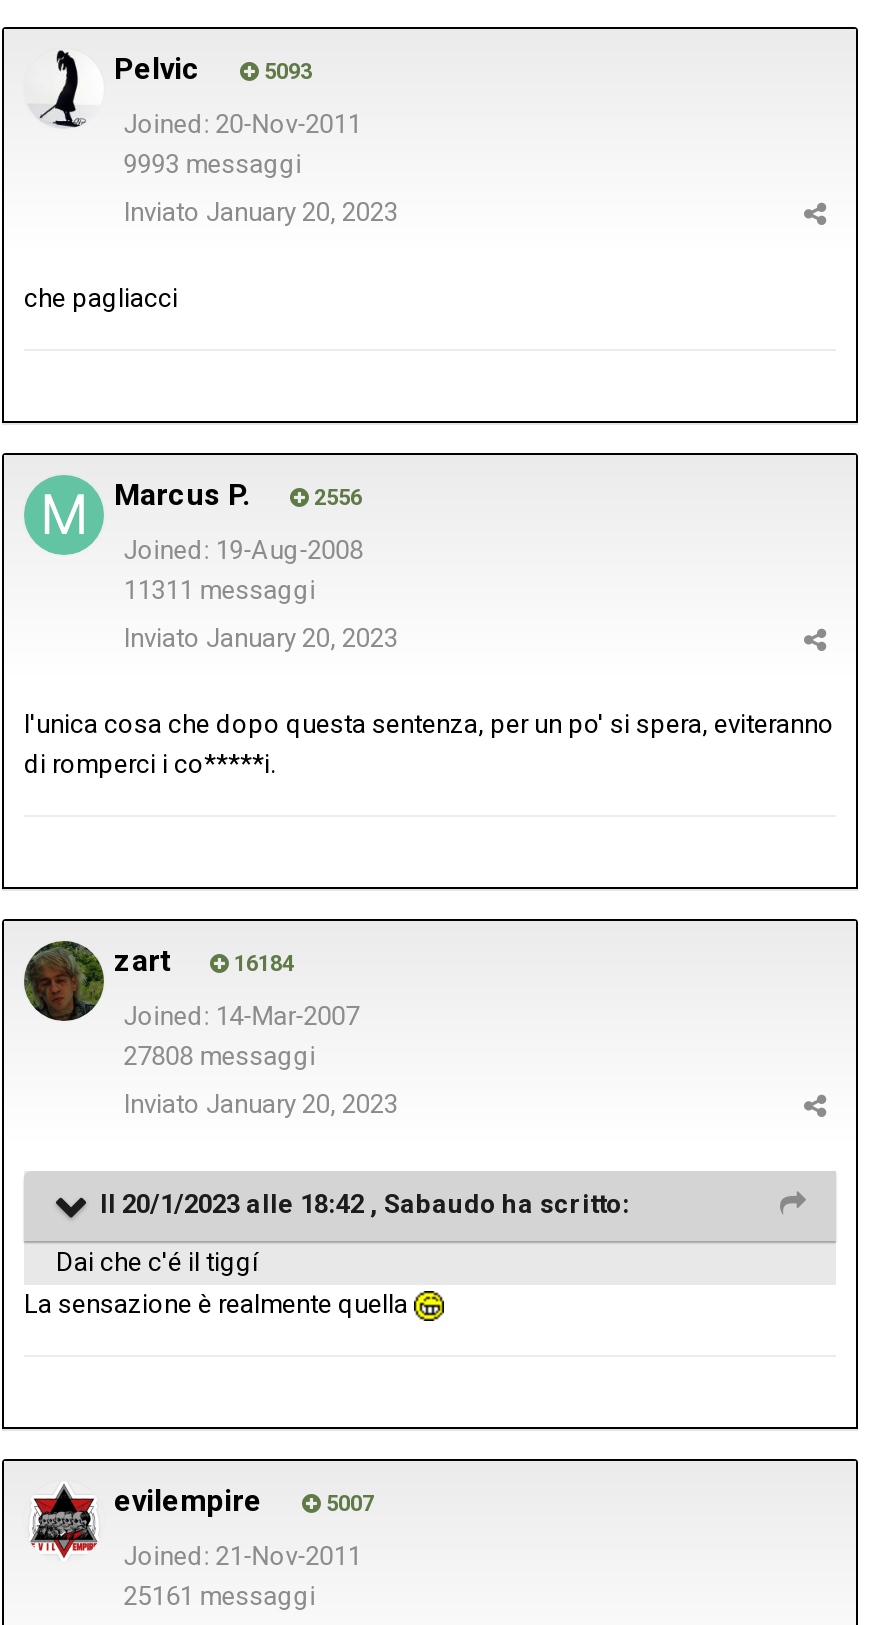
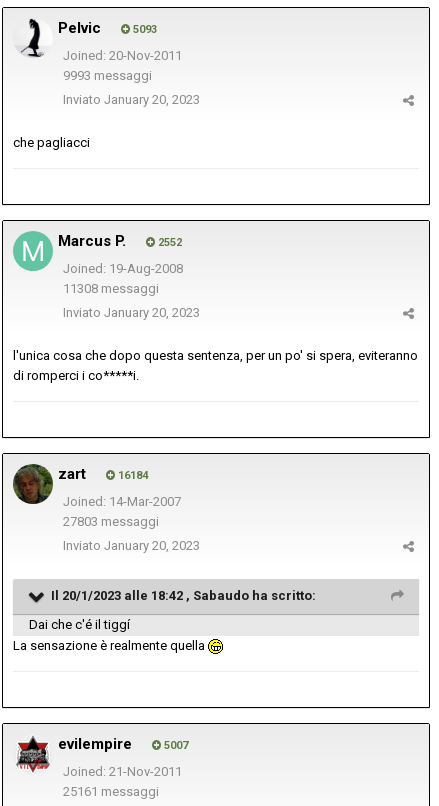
- 2556
+ 2552

- 11311 messaggi
+ 11308 messaggi

- 27808 messaggi
+ 27803 messaggi
